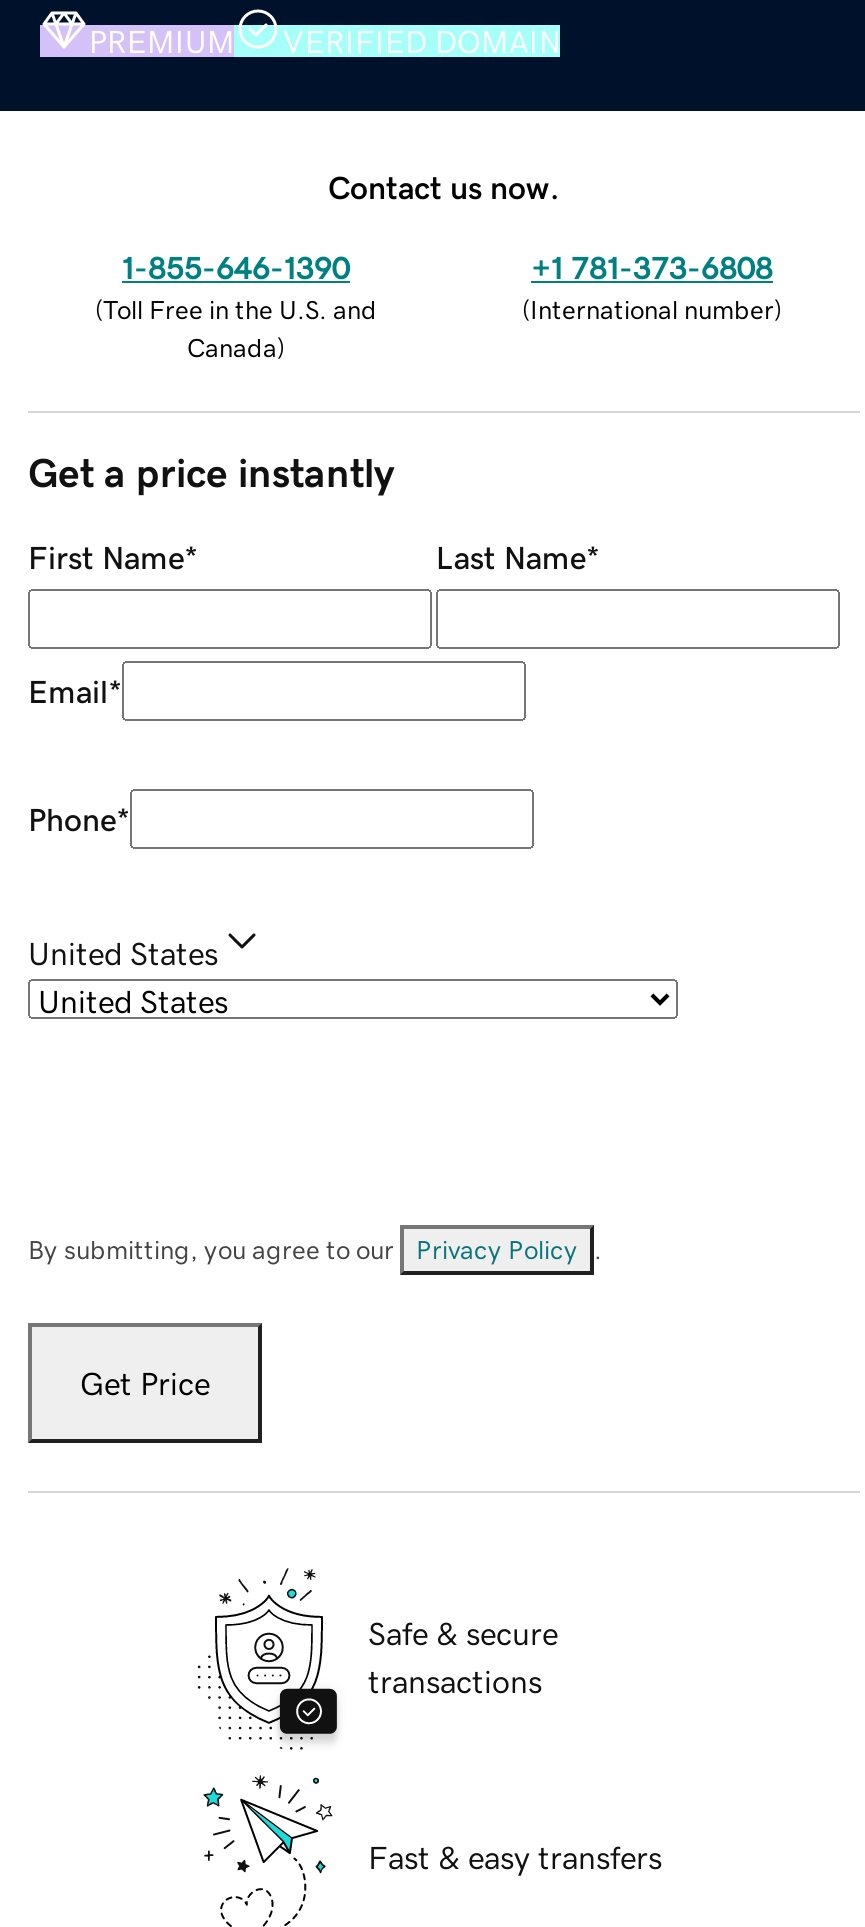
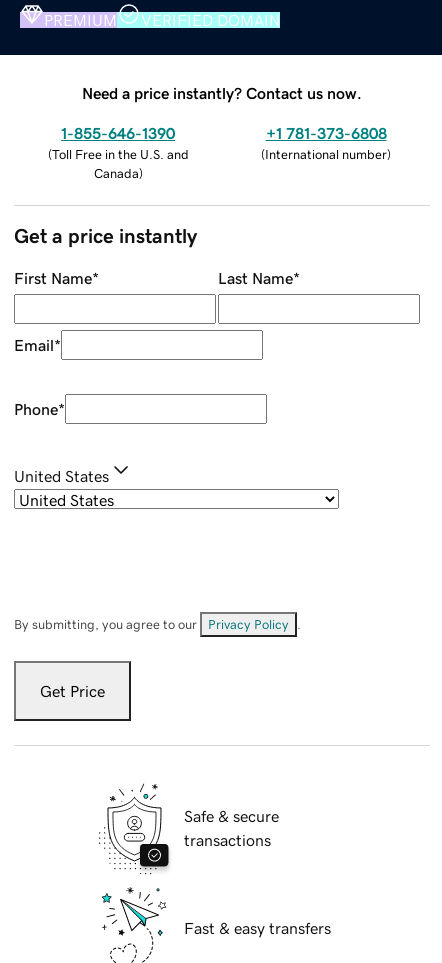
- Contact us now.
+ Need a price instantly? Contact us now.
